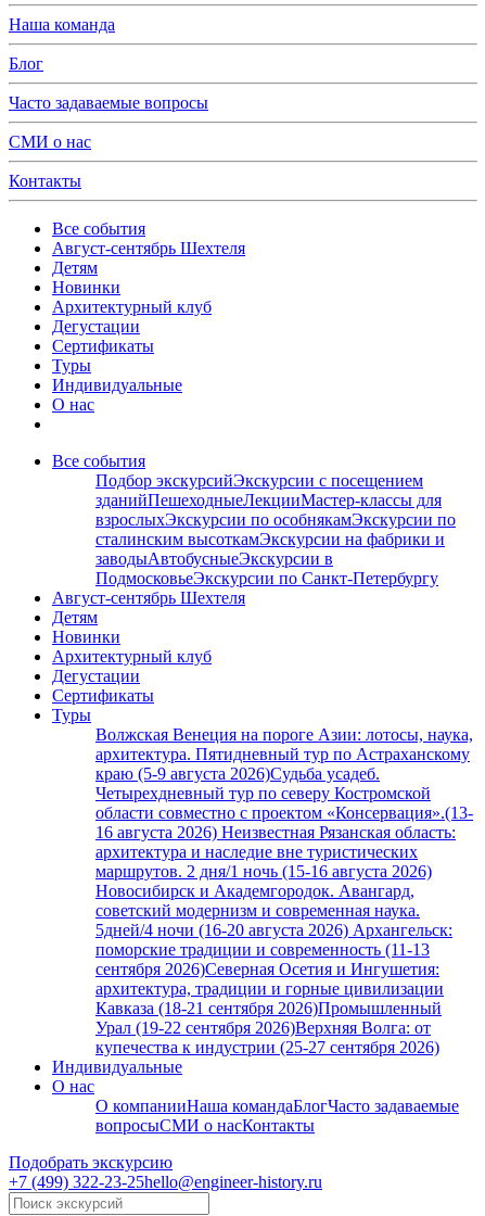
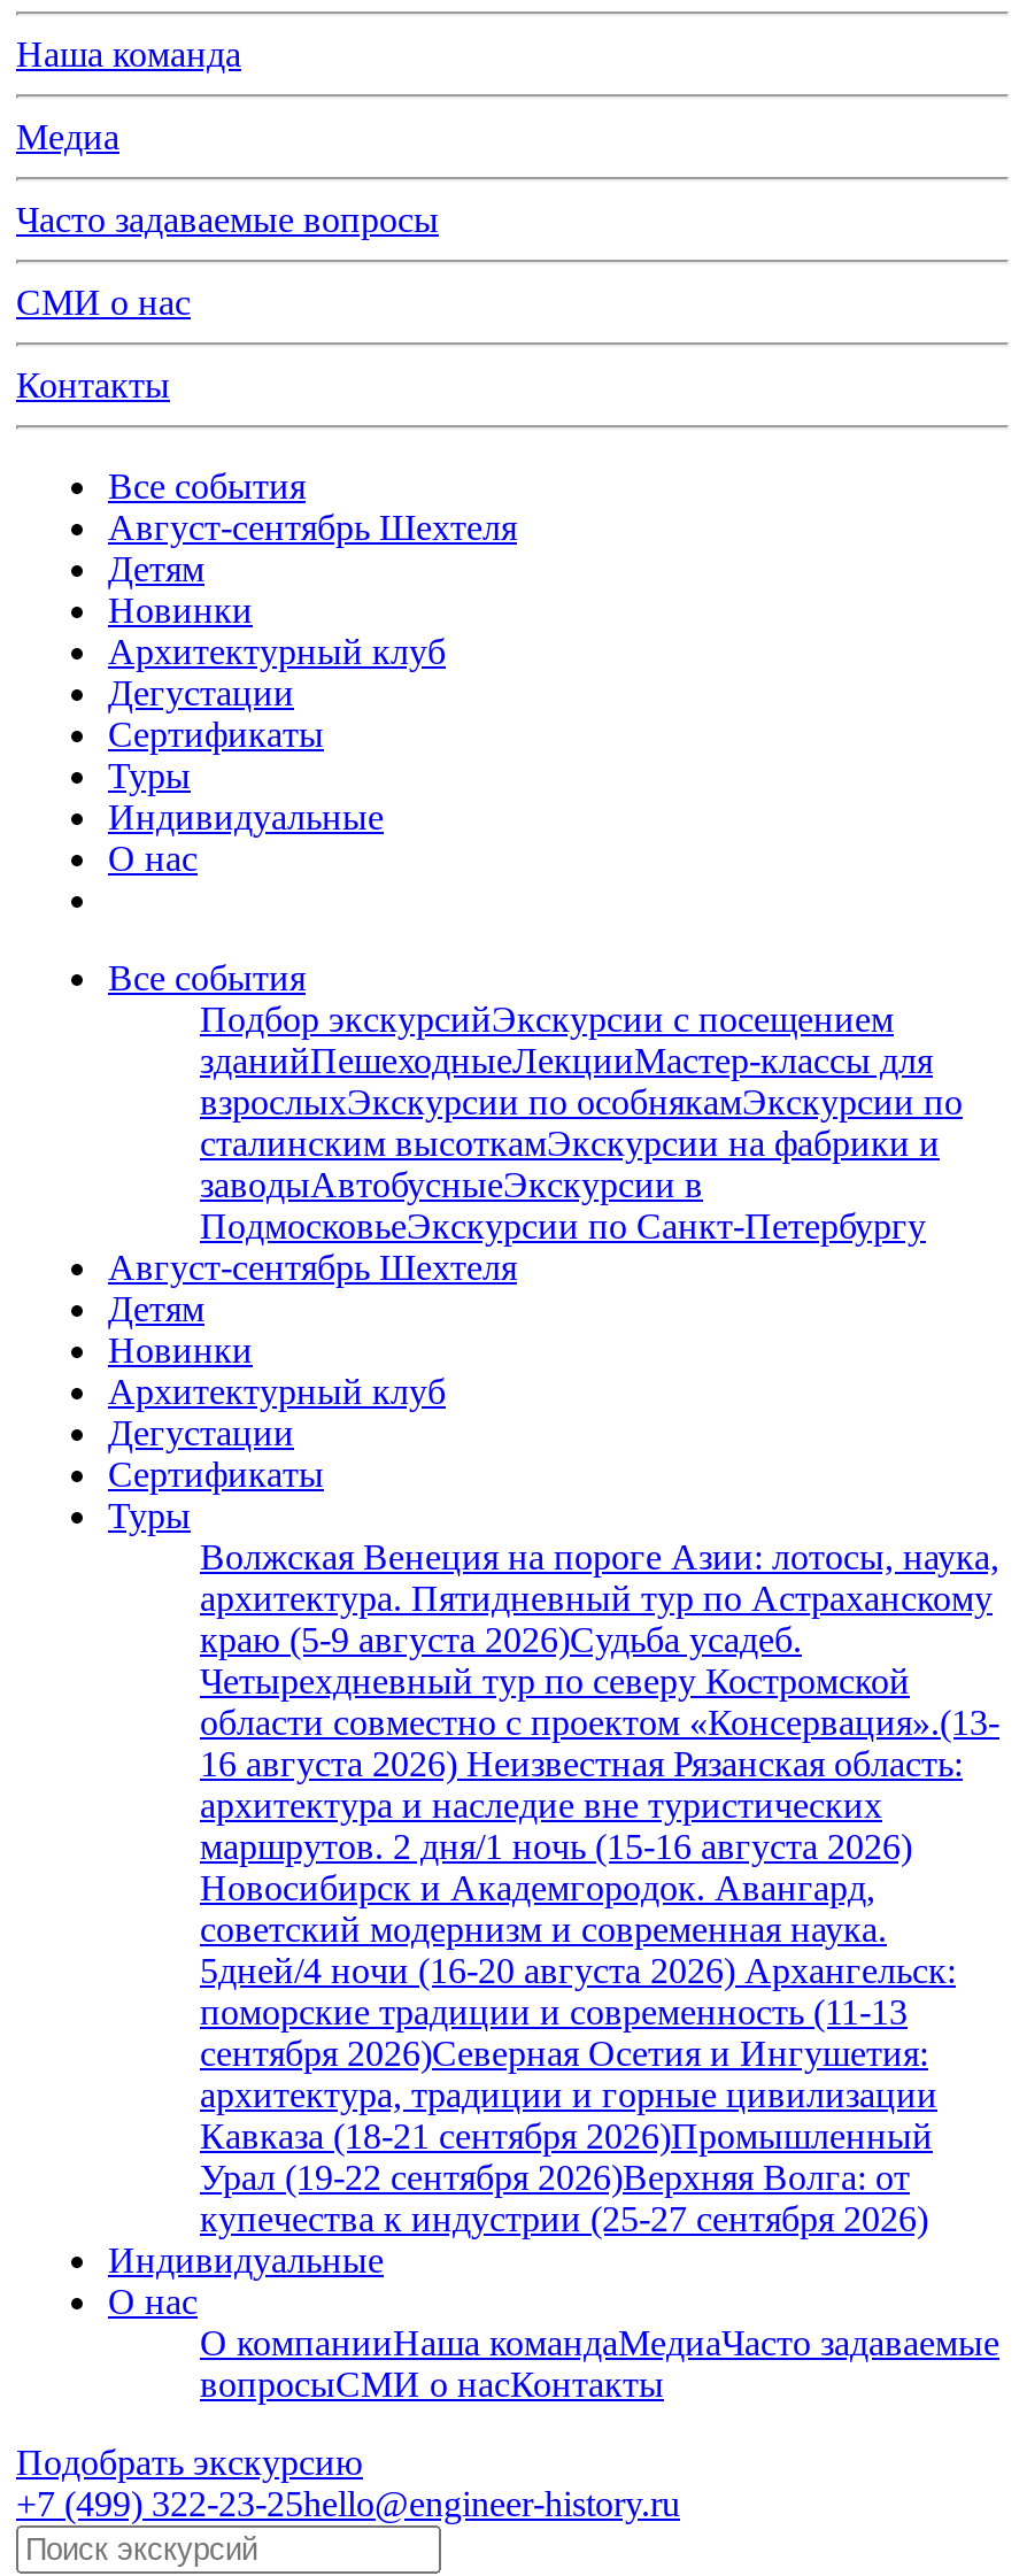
- Блог
+ Медиа

- О компанииНаша командаБлогЧасто задаваемые
+ О компанииНаша командаМедиаЧасто задаваемые
